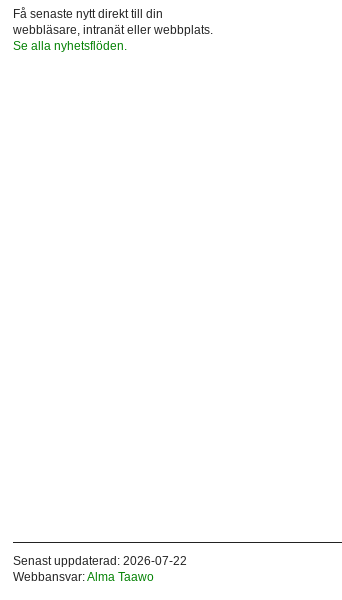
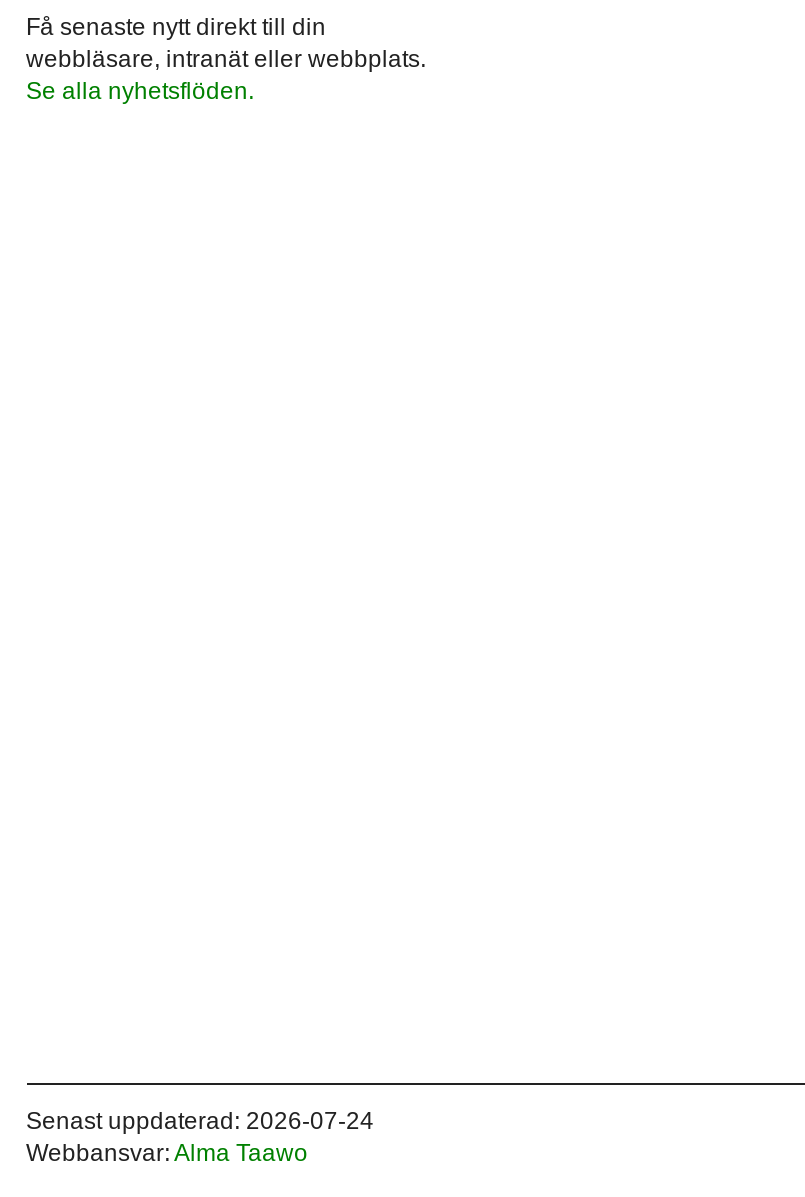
- Senast uppdaterad: 2026-07-22
+ Senast uppdaterad: 2026-07-24
